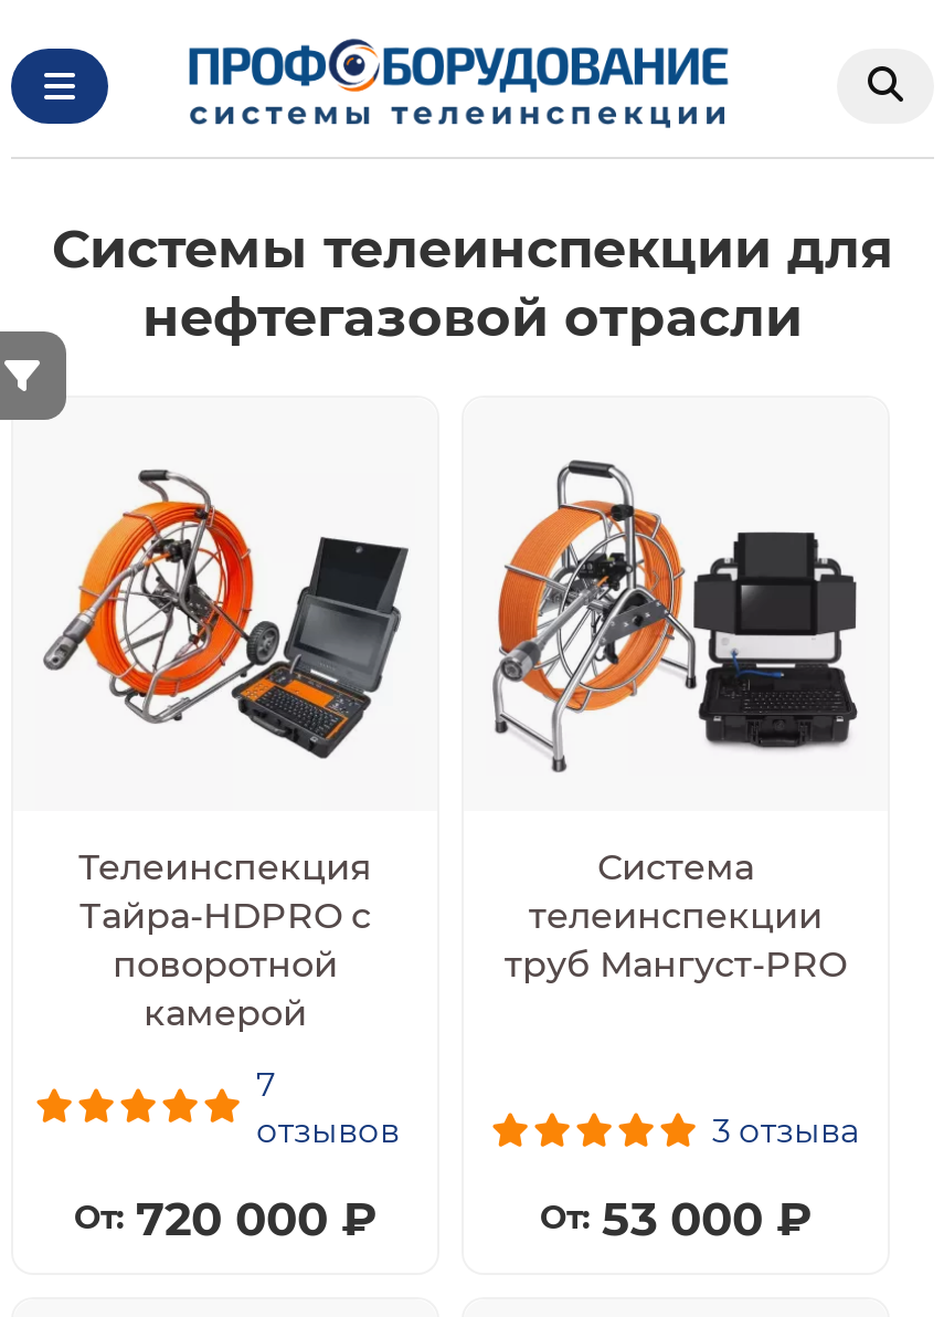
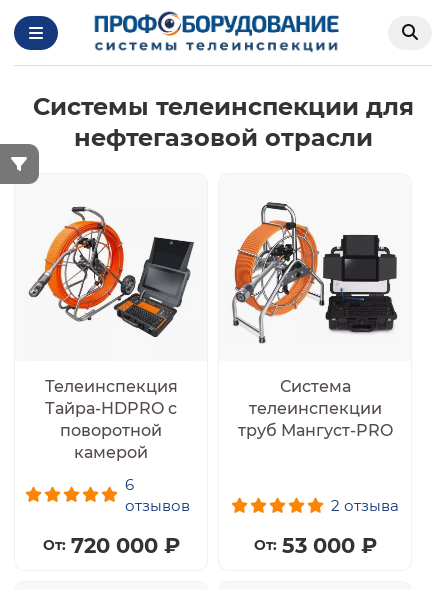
- 7
+ 6

- 3 отзыва
+ 2 отзыва
